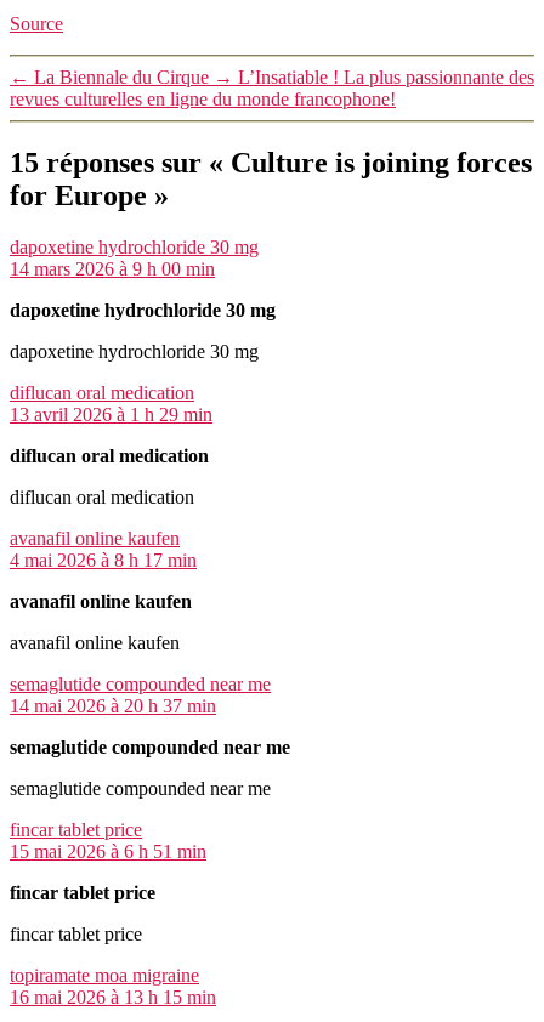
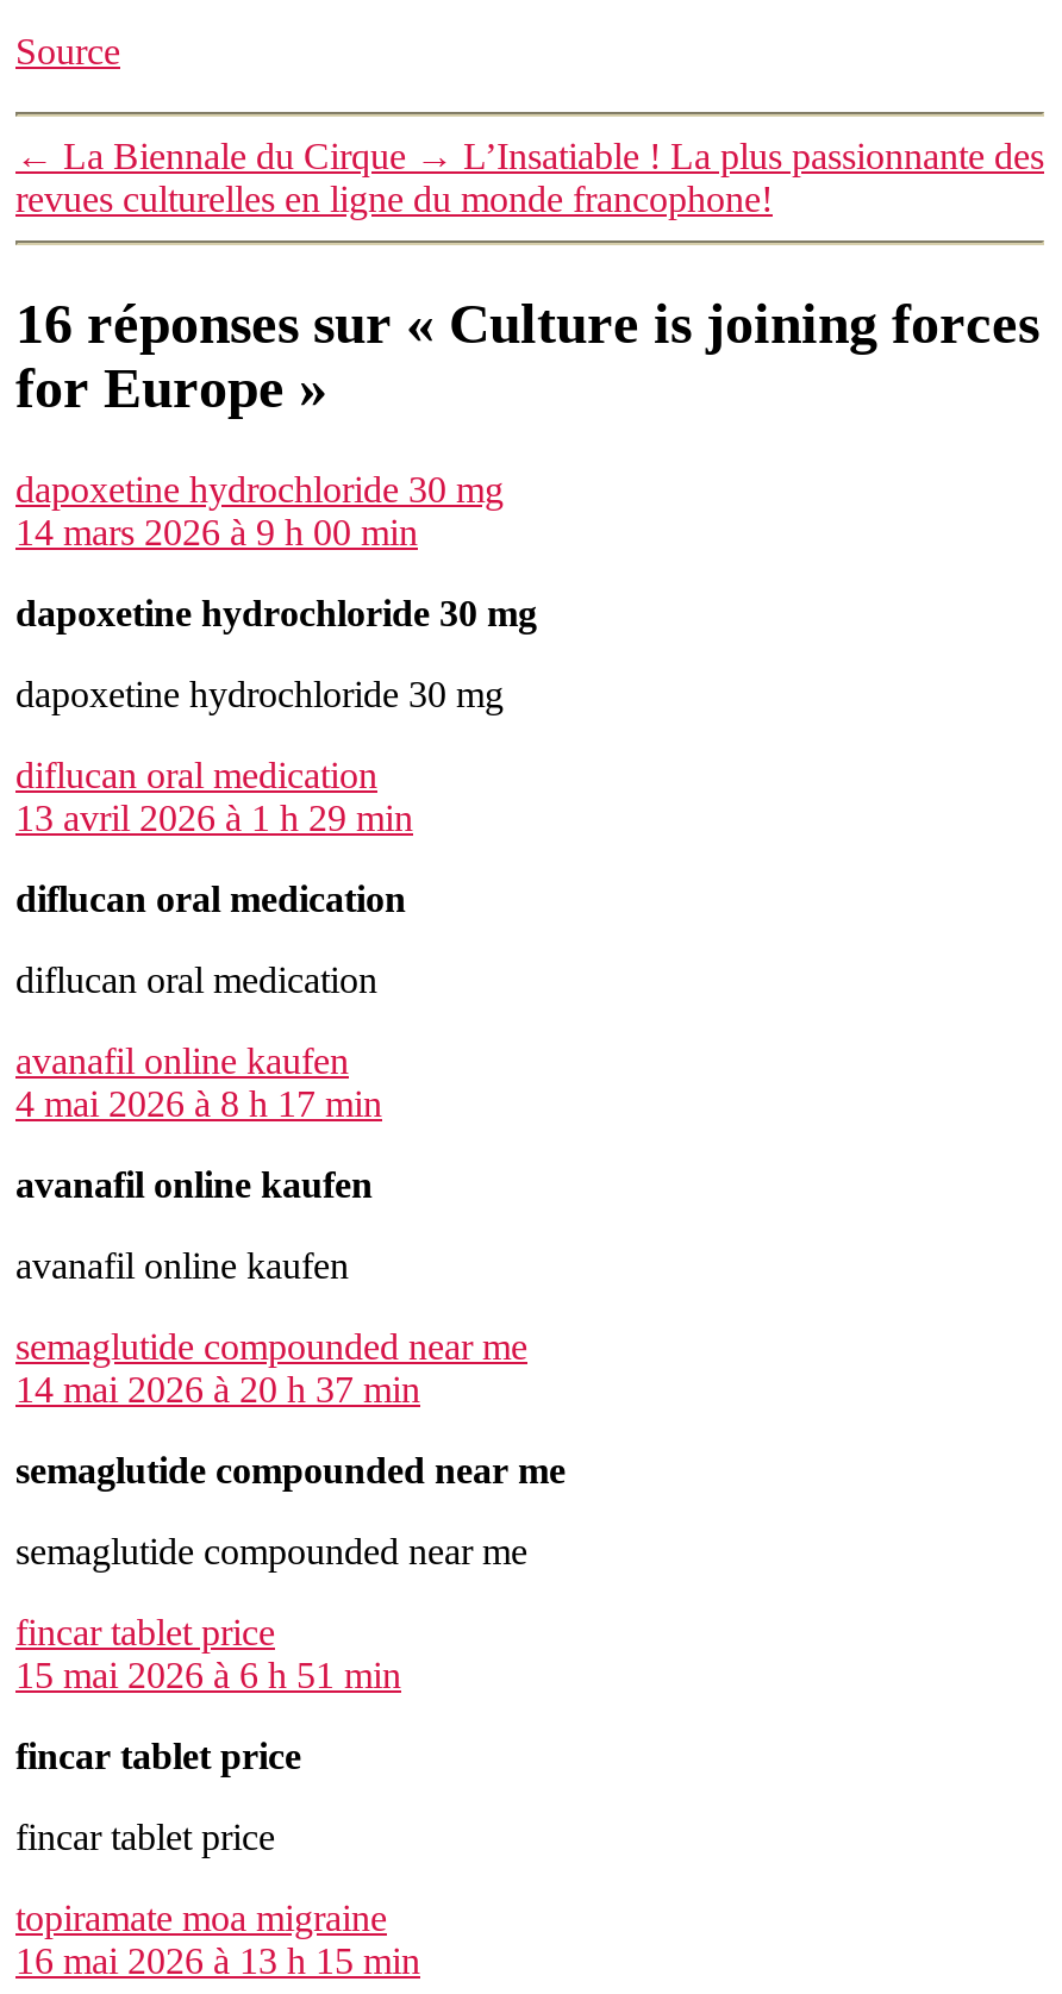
- 15 réponses sur « Culture is joining forces
+ 16 réponses sur « Culture is joining forces
